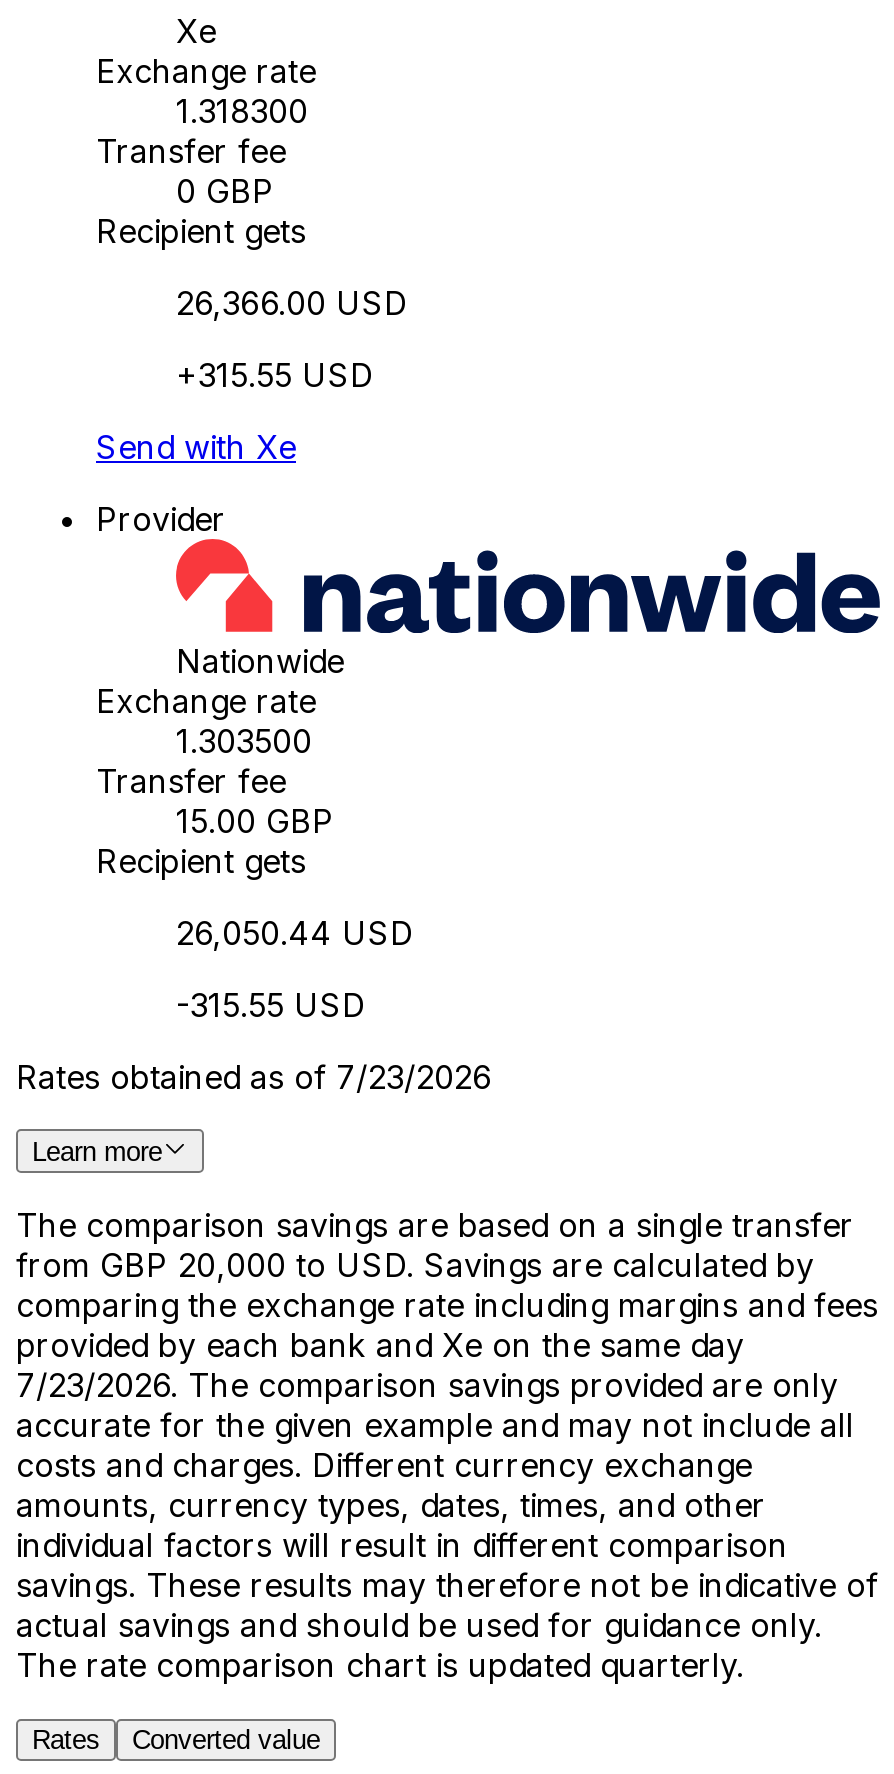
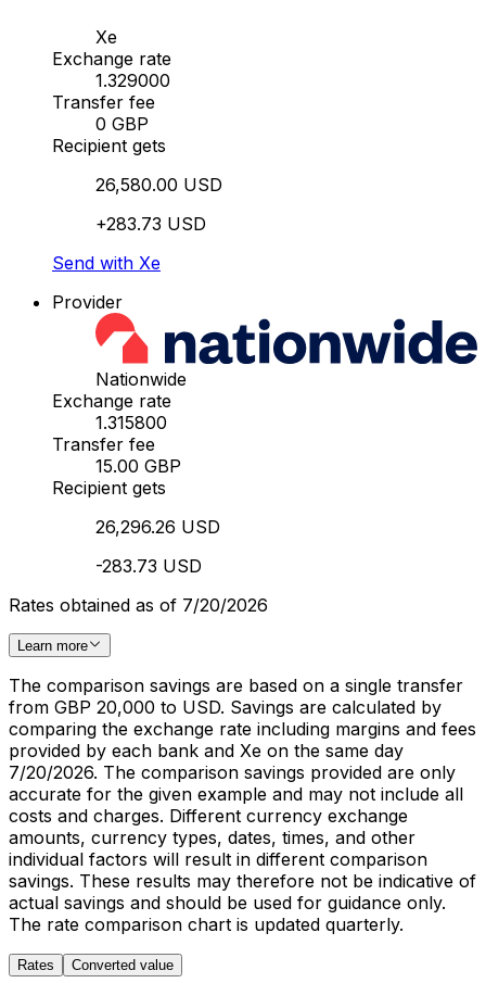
- 1.318300
+ 1.329000

- 26,366.00 USD
+ 26,580.00 USD

- +315.55 USD
+ +283.73 USD

- 1.303500
+ 1.315800

- 26,050.44 USD
+ 26,296.26 USD

- -315.55 USD
+ -283.73 USD

- Rates obtained as of 7/23/2026
+ Rates obtained as of 7/20/2026

- 7/23/2026. The comparison savings provided are only
+ 7/20/2026. The comparison savings provided are only
